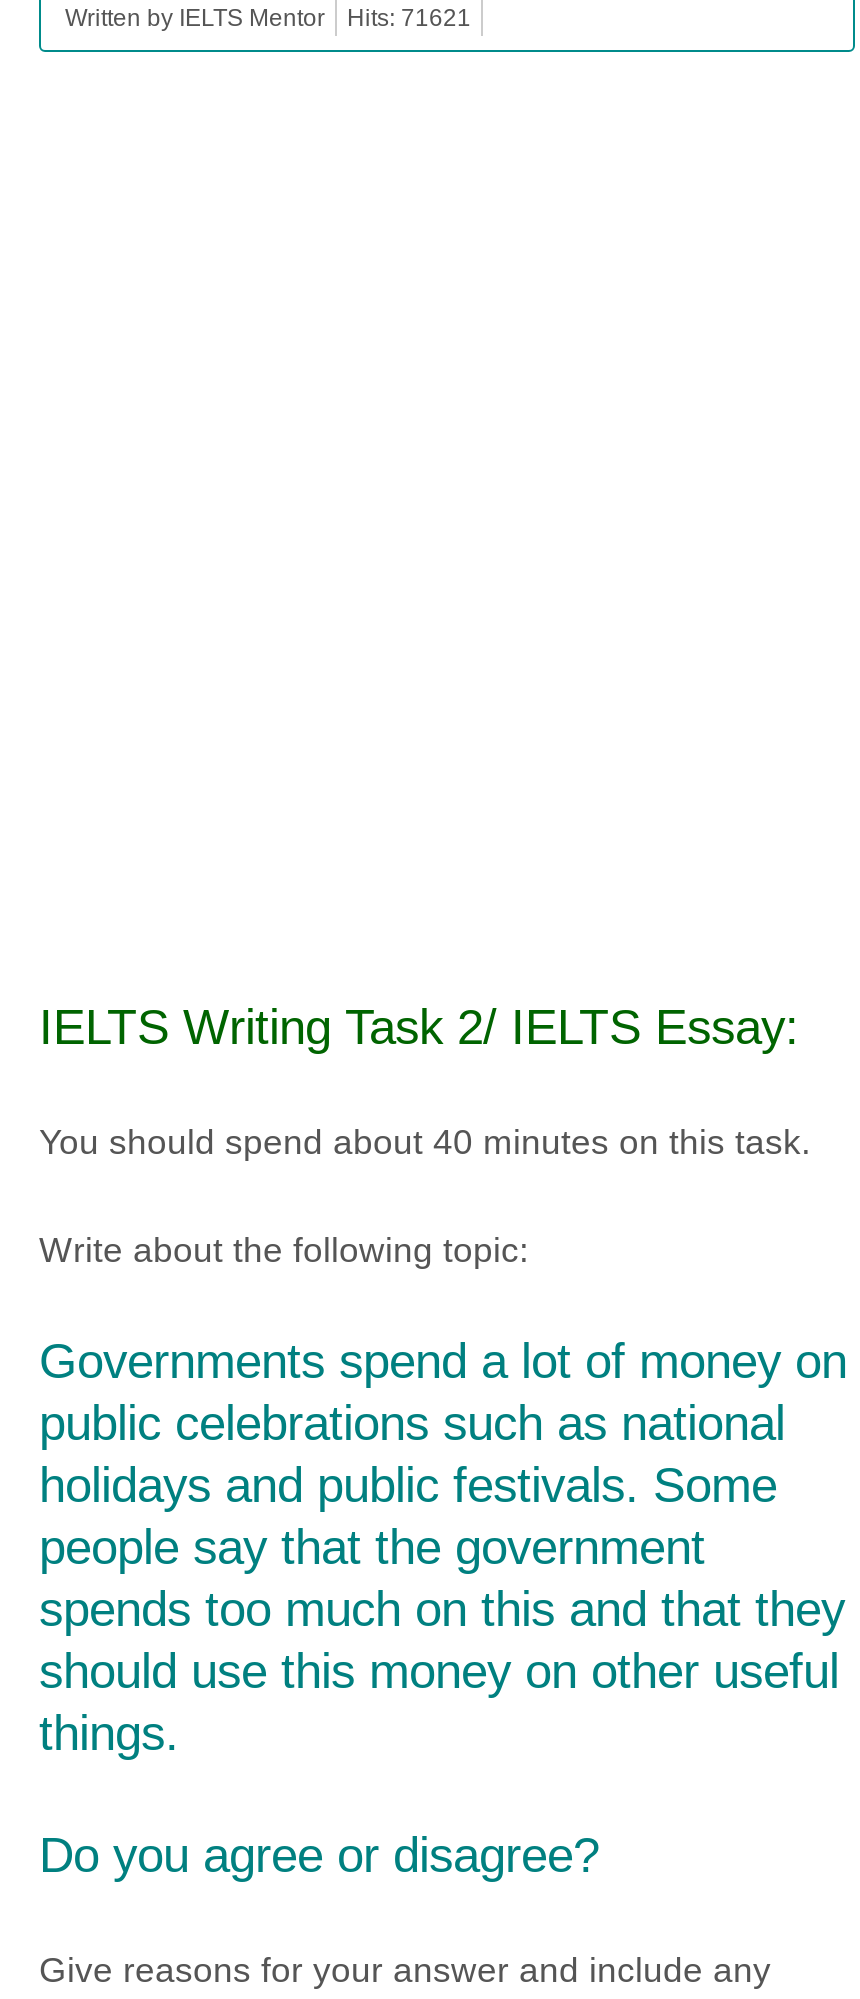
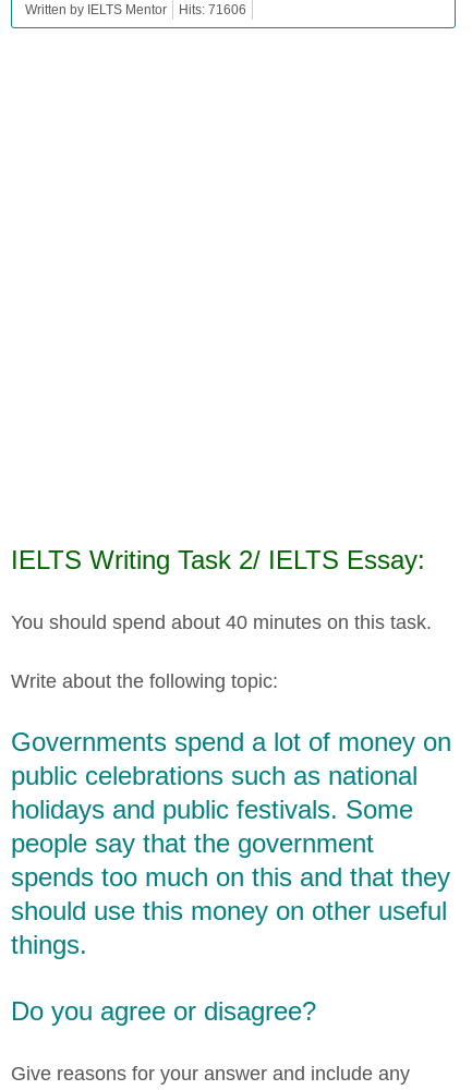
- Written by IELTS Mentor Hits: 71621
+ Written by IELTS Mentor Hits: 71606
